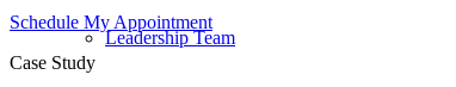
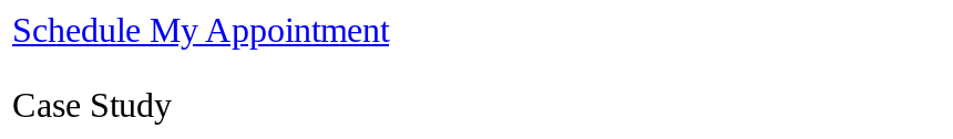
- Leadership Team
